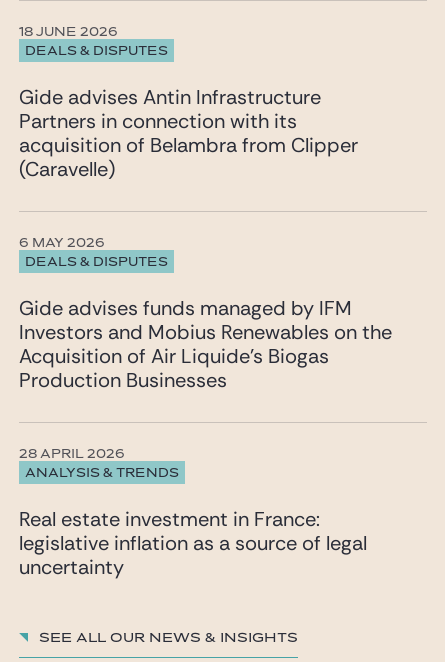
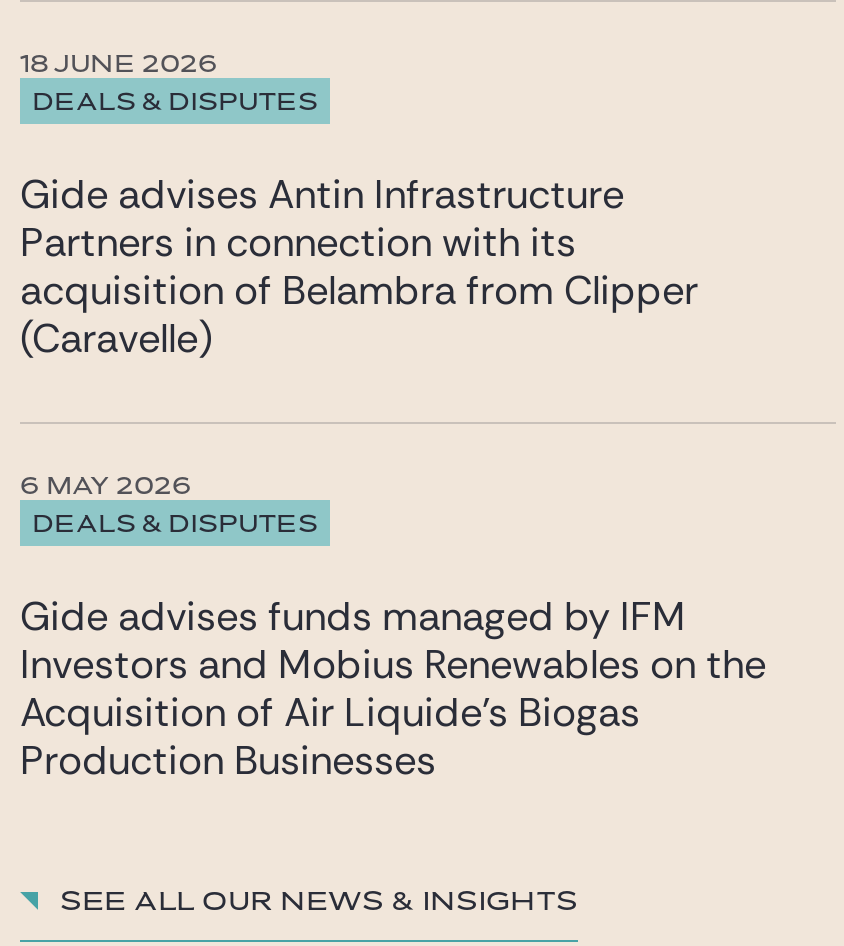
- 28 APRIL 2026
- Real estate investment in France:
- legislative inflation as a source of legal
- uncertainty

- ANALYSIS & TRENDS
